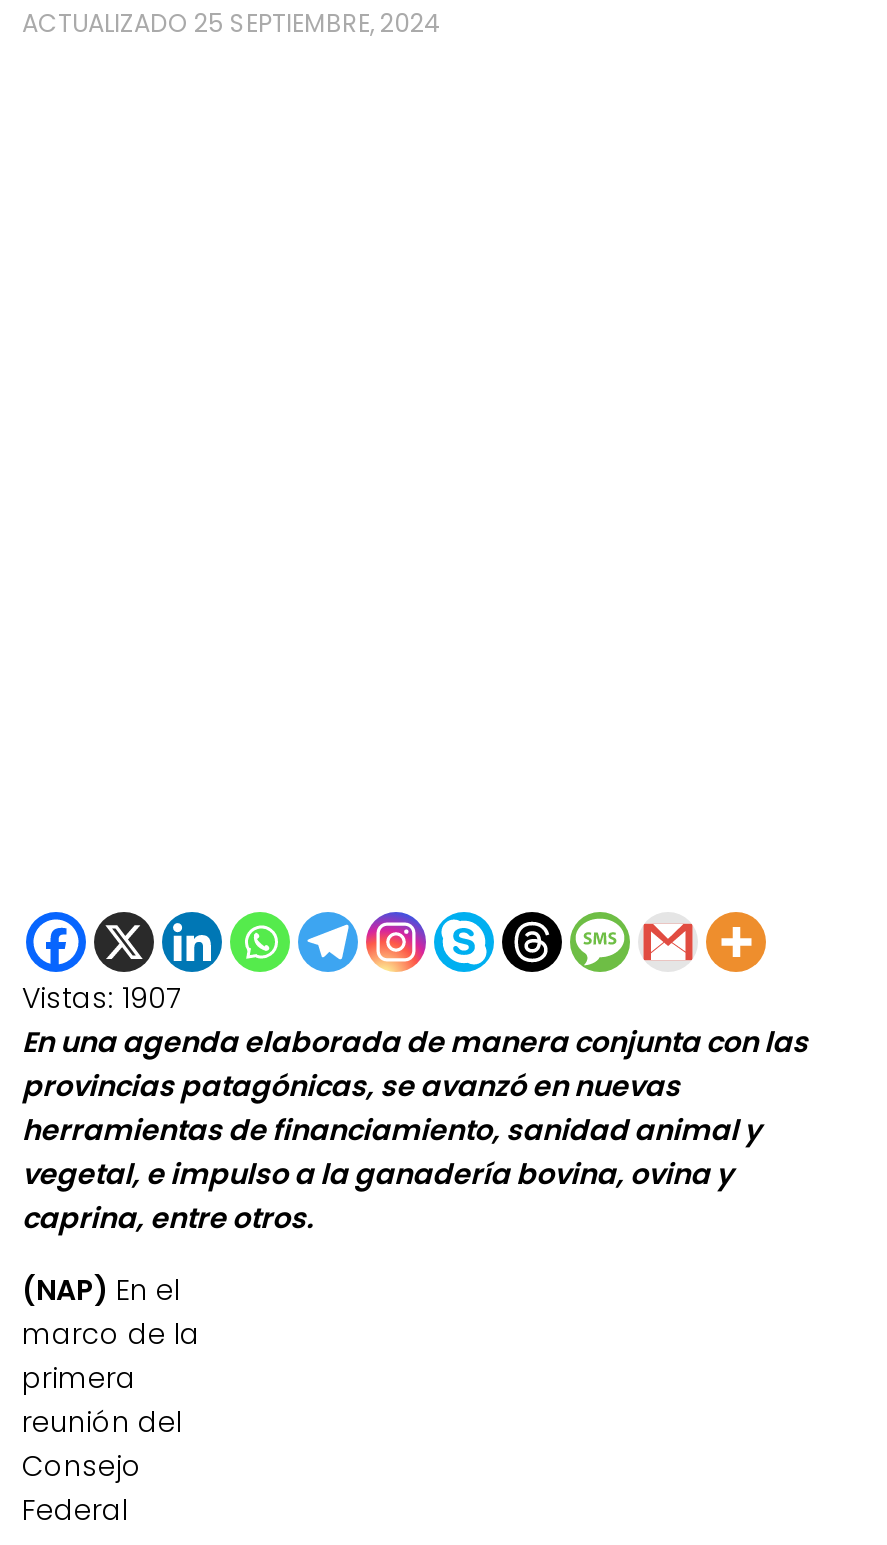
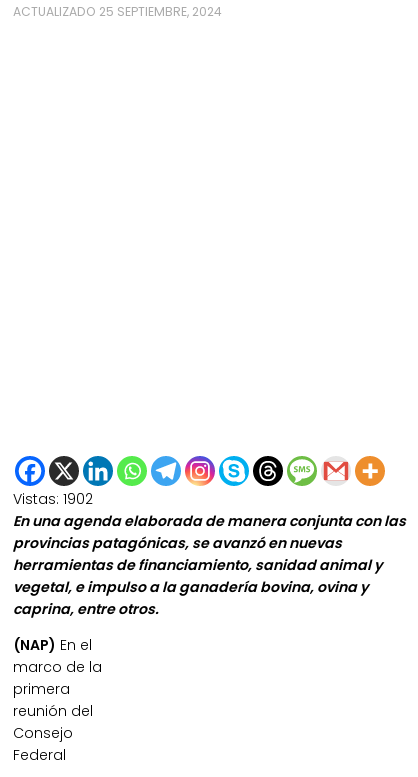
- Vistas: 1907
+ Vistas: 1902
